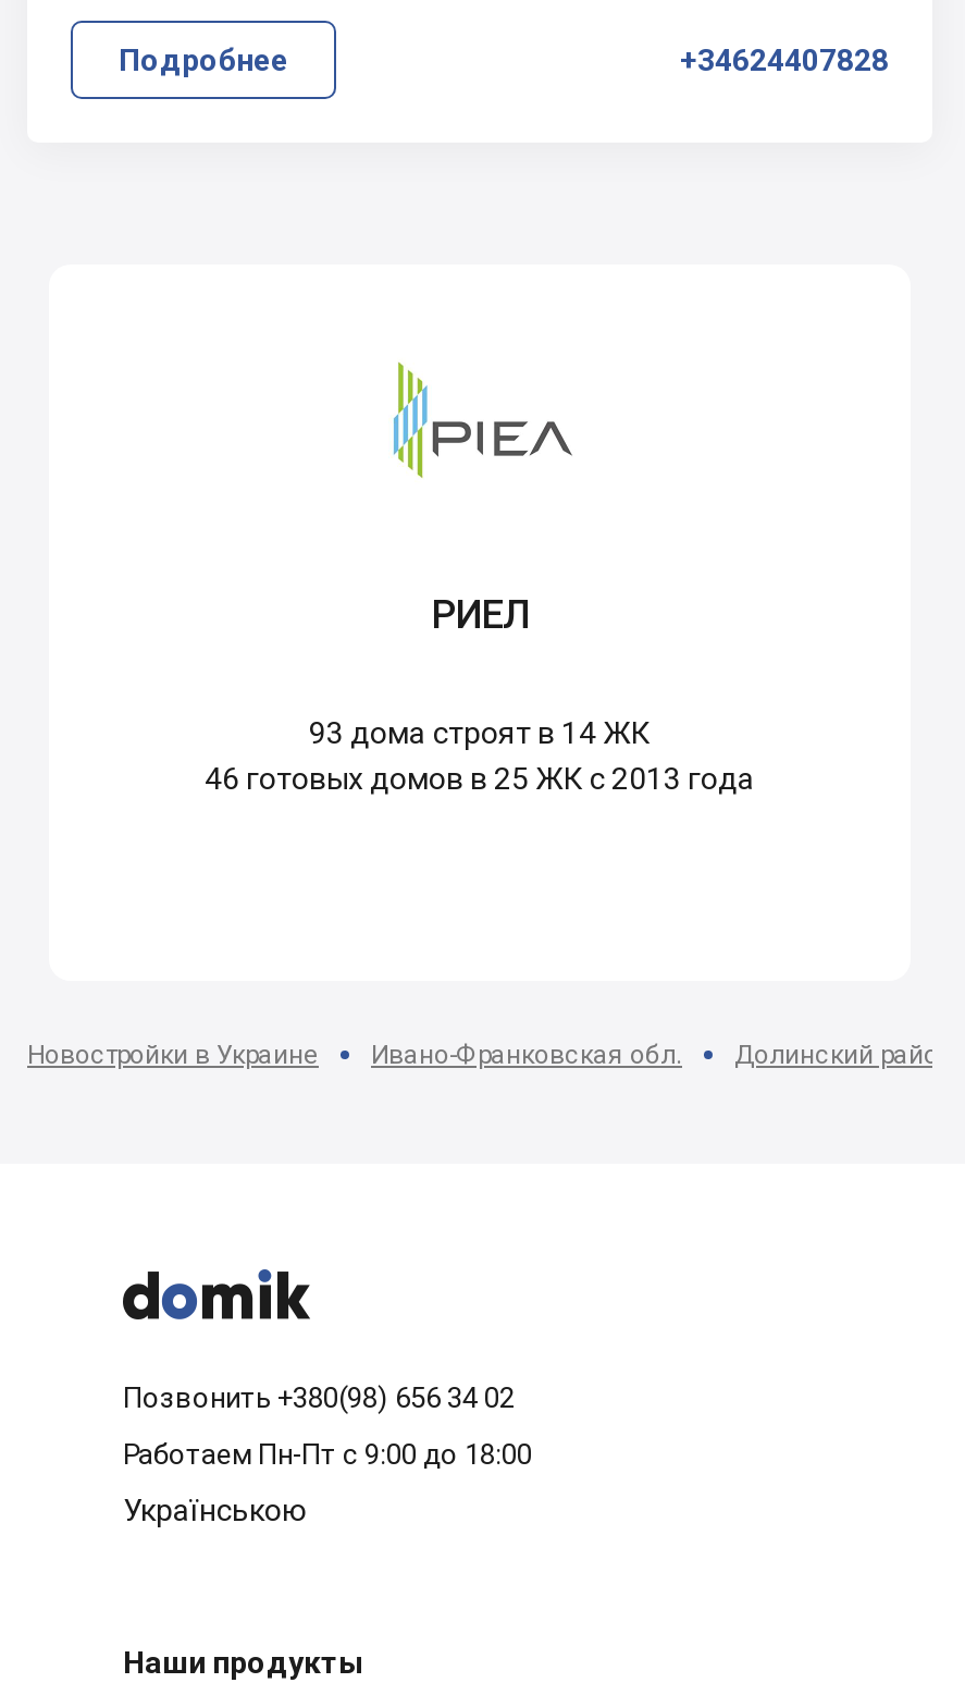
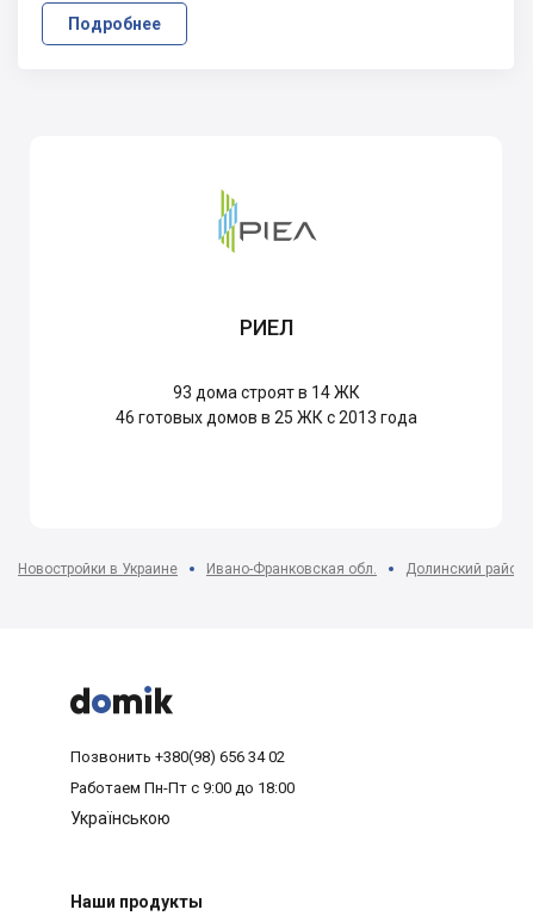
- +34624407828
